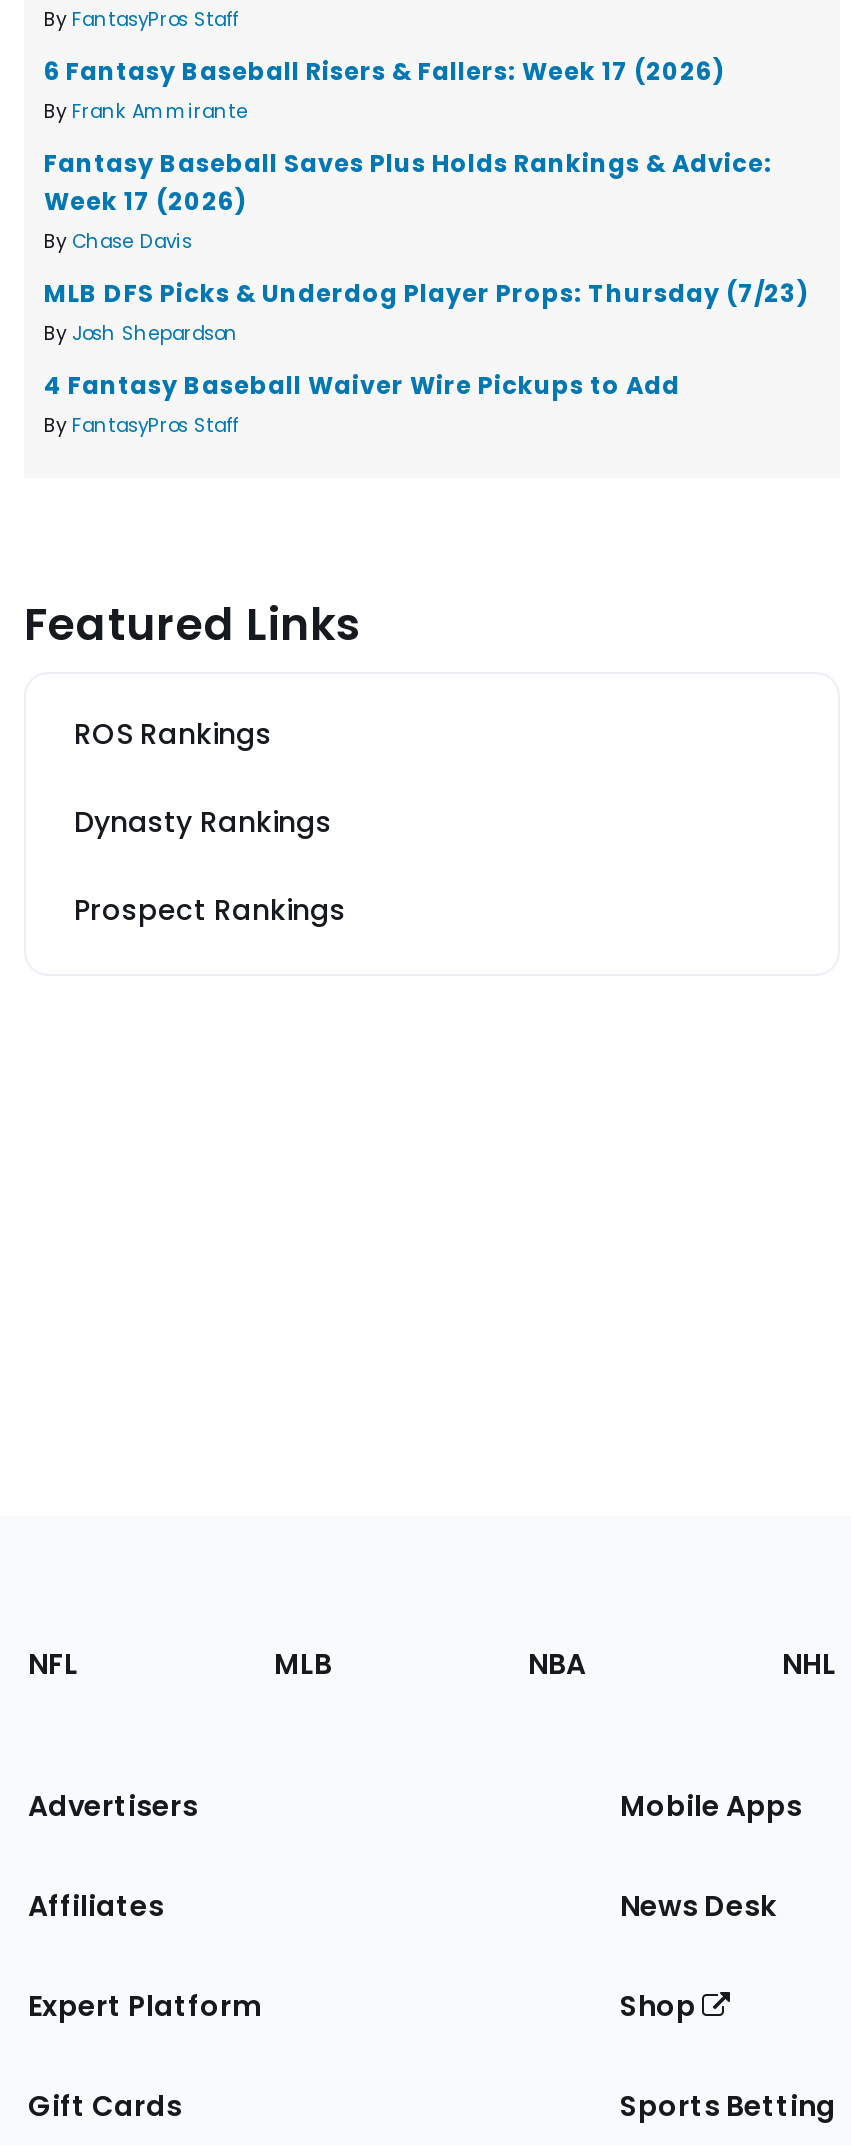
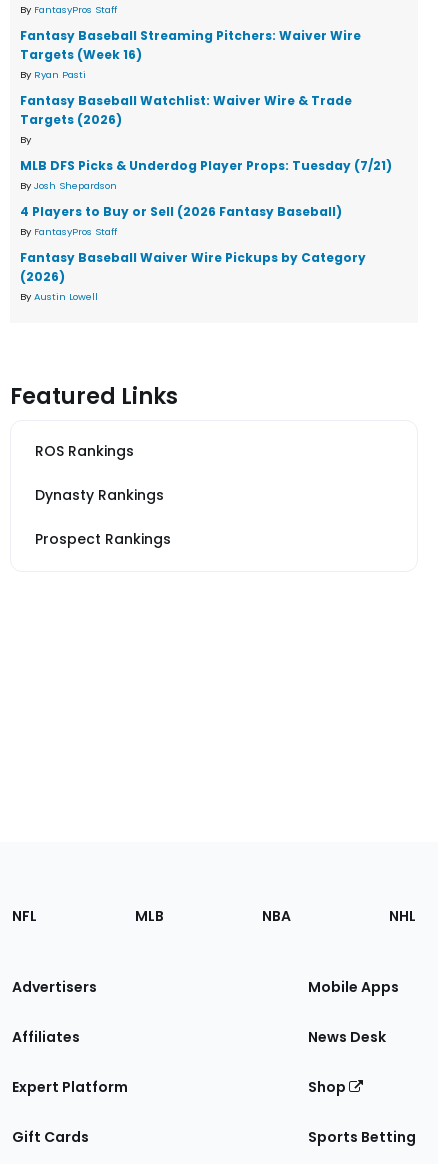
- 6 Fantasy Baseball Risers & Fallers: Week 17 (2026)
- By Frank Ammirante
+ Fantasy Baseball Streaming Pitchers: Waiver Wire
+ Targets (Week 16)
+ By Ryan Pasti

- Fantasy Baseball Saves Plus Holds Rankings & Advice:
- Week 17 (2026)
- By Chase Davis
+ Fantasy Baseball Watchlist: Waiver Wire & Trade
+ Targets (2026)
+ By

- MLB DFS Picks & Underdog Player Props: Thursday (7/23)
+ MLB DFS Picks & Underdog Player Props: Tuesday (7/21)

- 4 Fantasy Baseball Waiver Wire Pickups to Add
+ 4 Players to Buy or Sell (2026 Fantasy Baseball)

+ Fantasy Baseball Waiver Wire Pickups by Category
+ (2026)
+ By Austin Lowell
